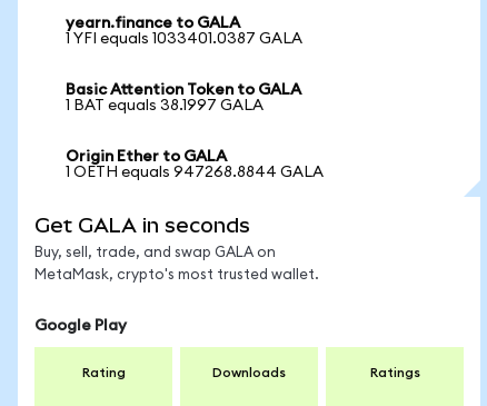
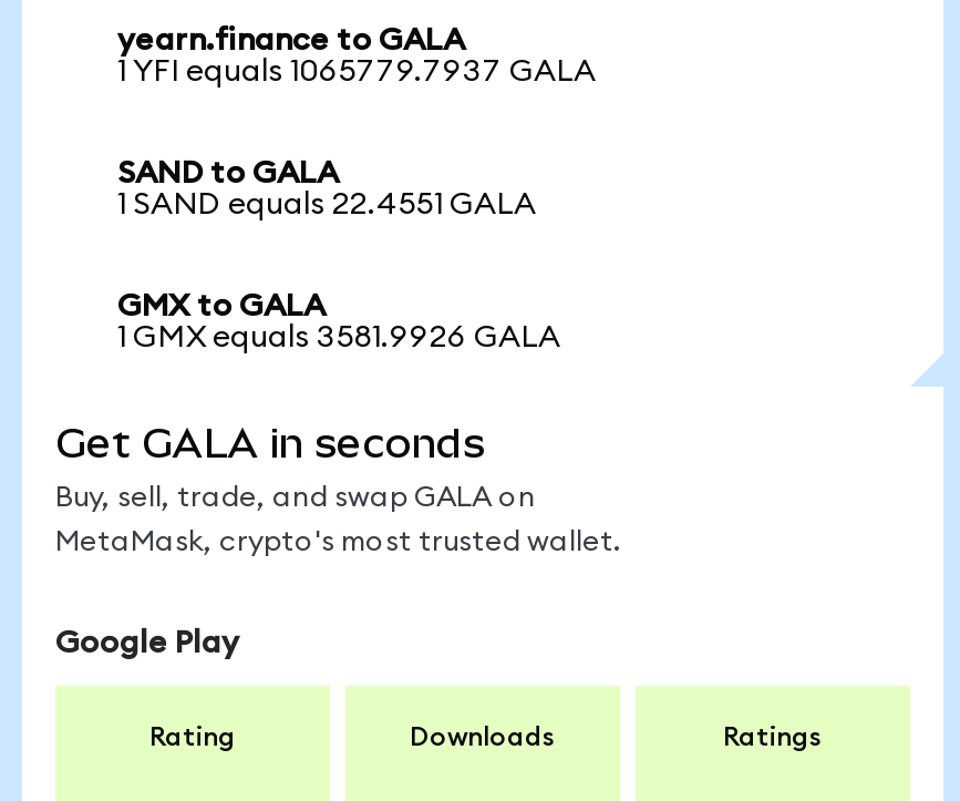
- 1 YFI equals 1033401.0387 GALA
+ 1 YFI equals 1065779.7937 GALA

- Basic Attention Token to GALA
- 1 BAT equals 38.1997 GALA
+ SAND to GALA
+ 1 SAND equals 22.4551 GALA

- Origin Ether to GALA
- 1 OETH equals 947268.8844 GALA
+ GMX to GALA
+ 1 GMX equals 3581.9926 GALA
